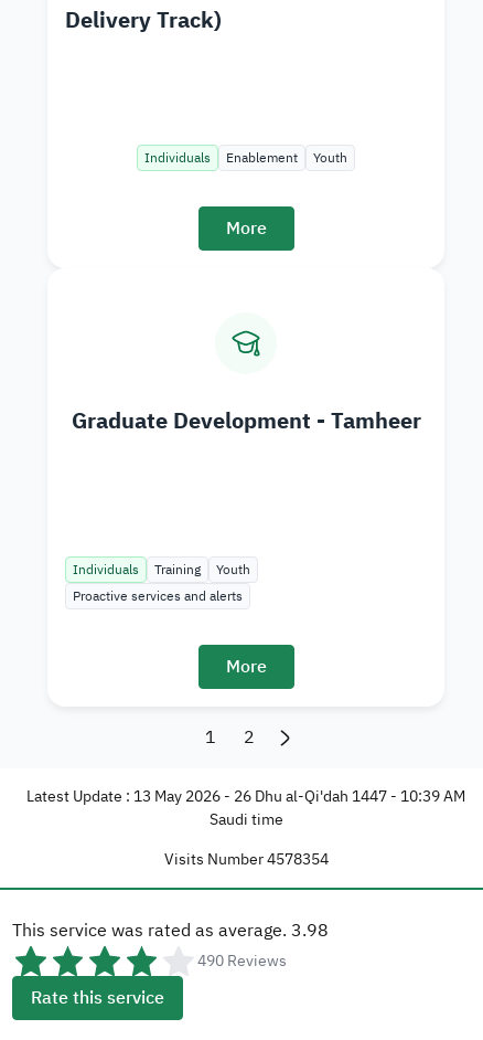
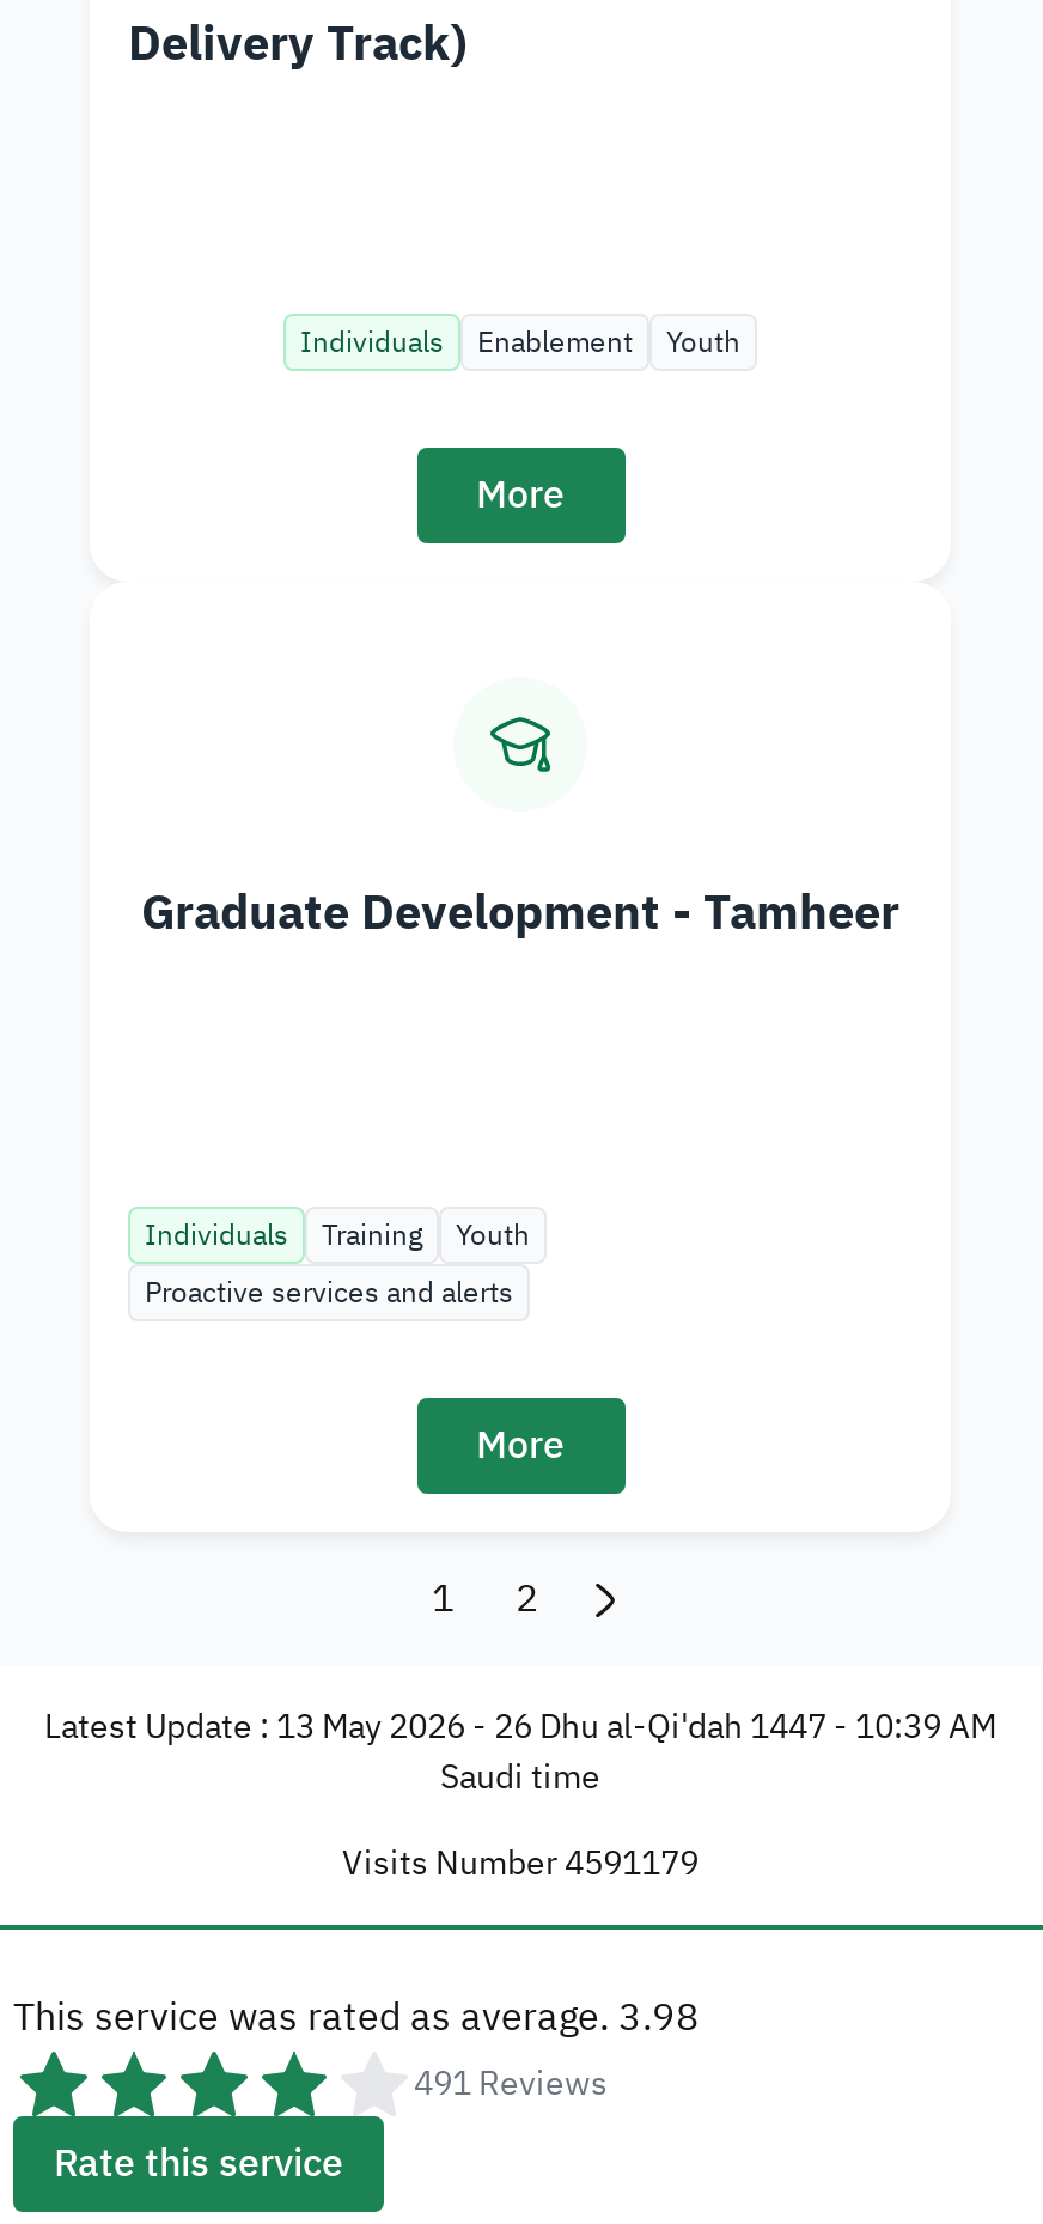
- Visits Number 4578354
+ Visits Number 4591179

- 490 Reviews
+ 491 Reviews
